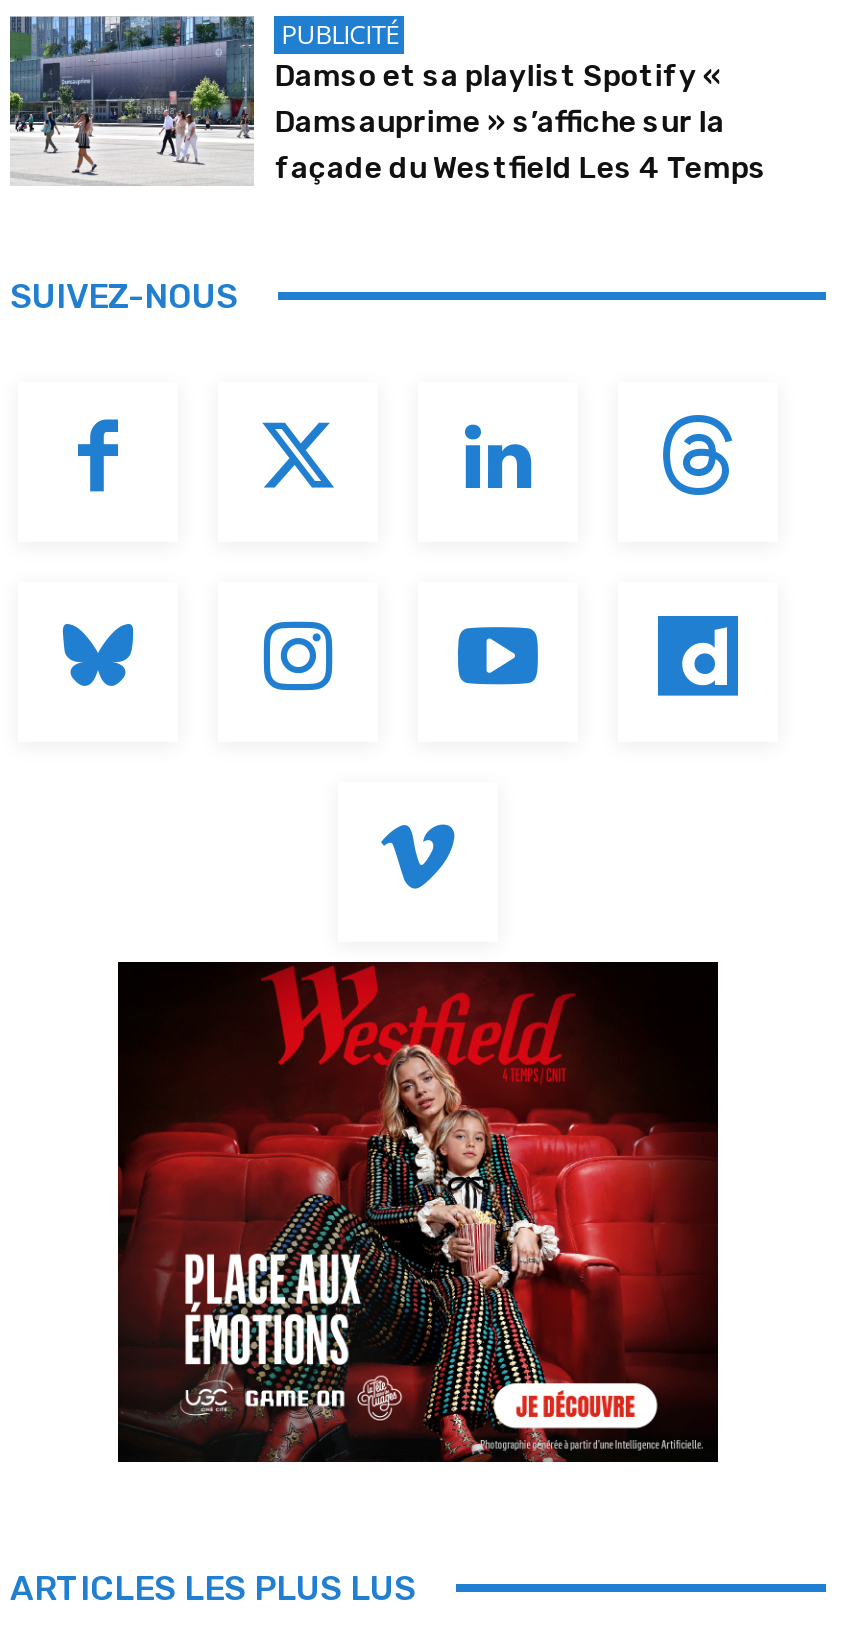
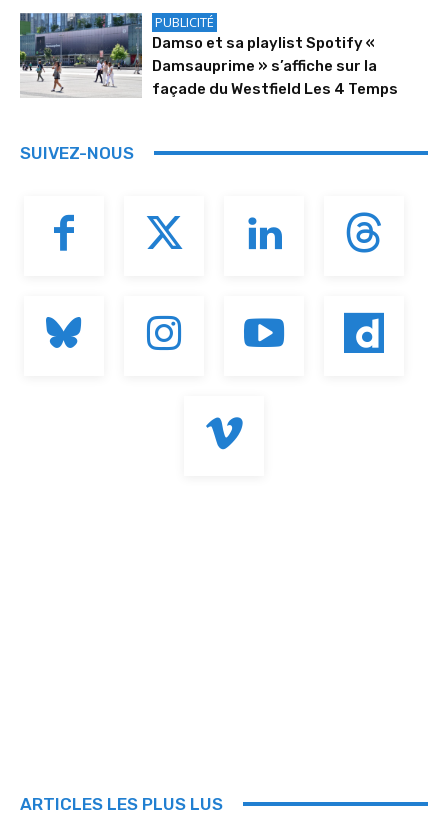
- [image]
